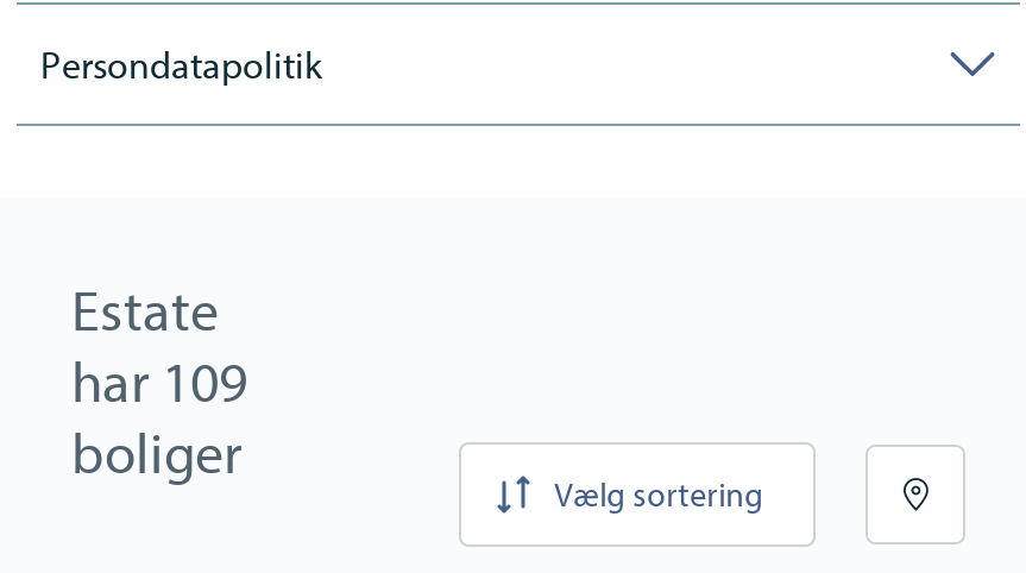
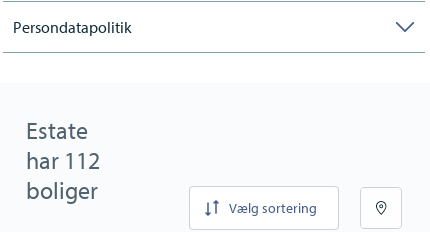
- har 109
+ har 112
